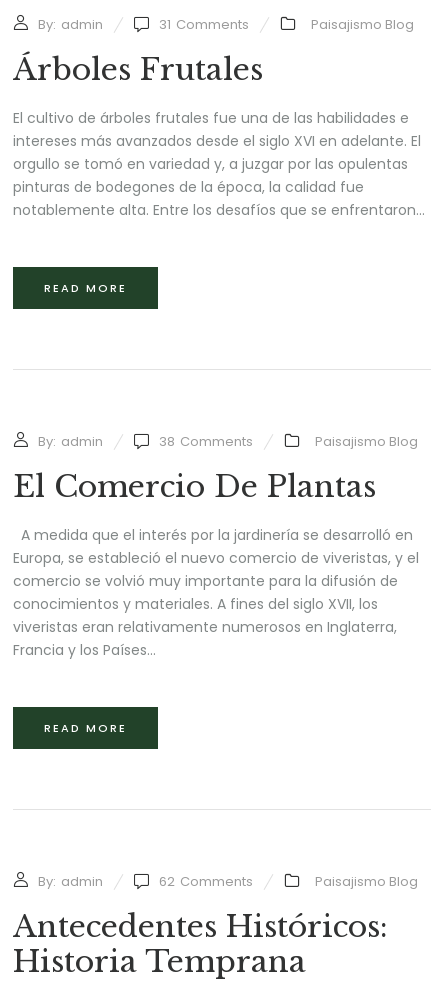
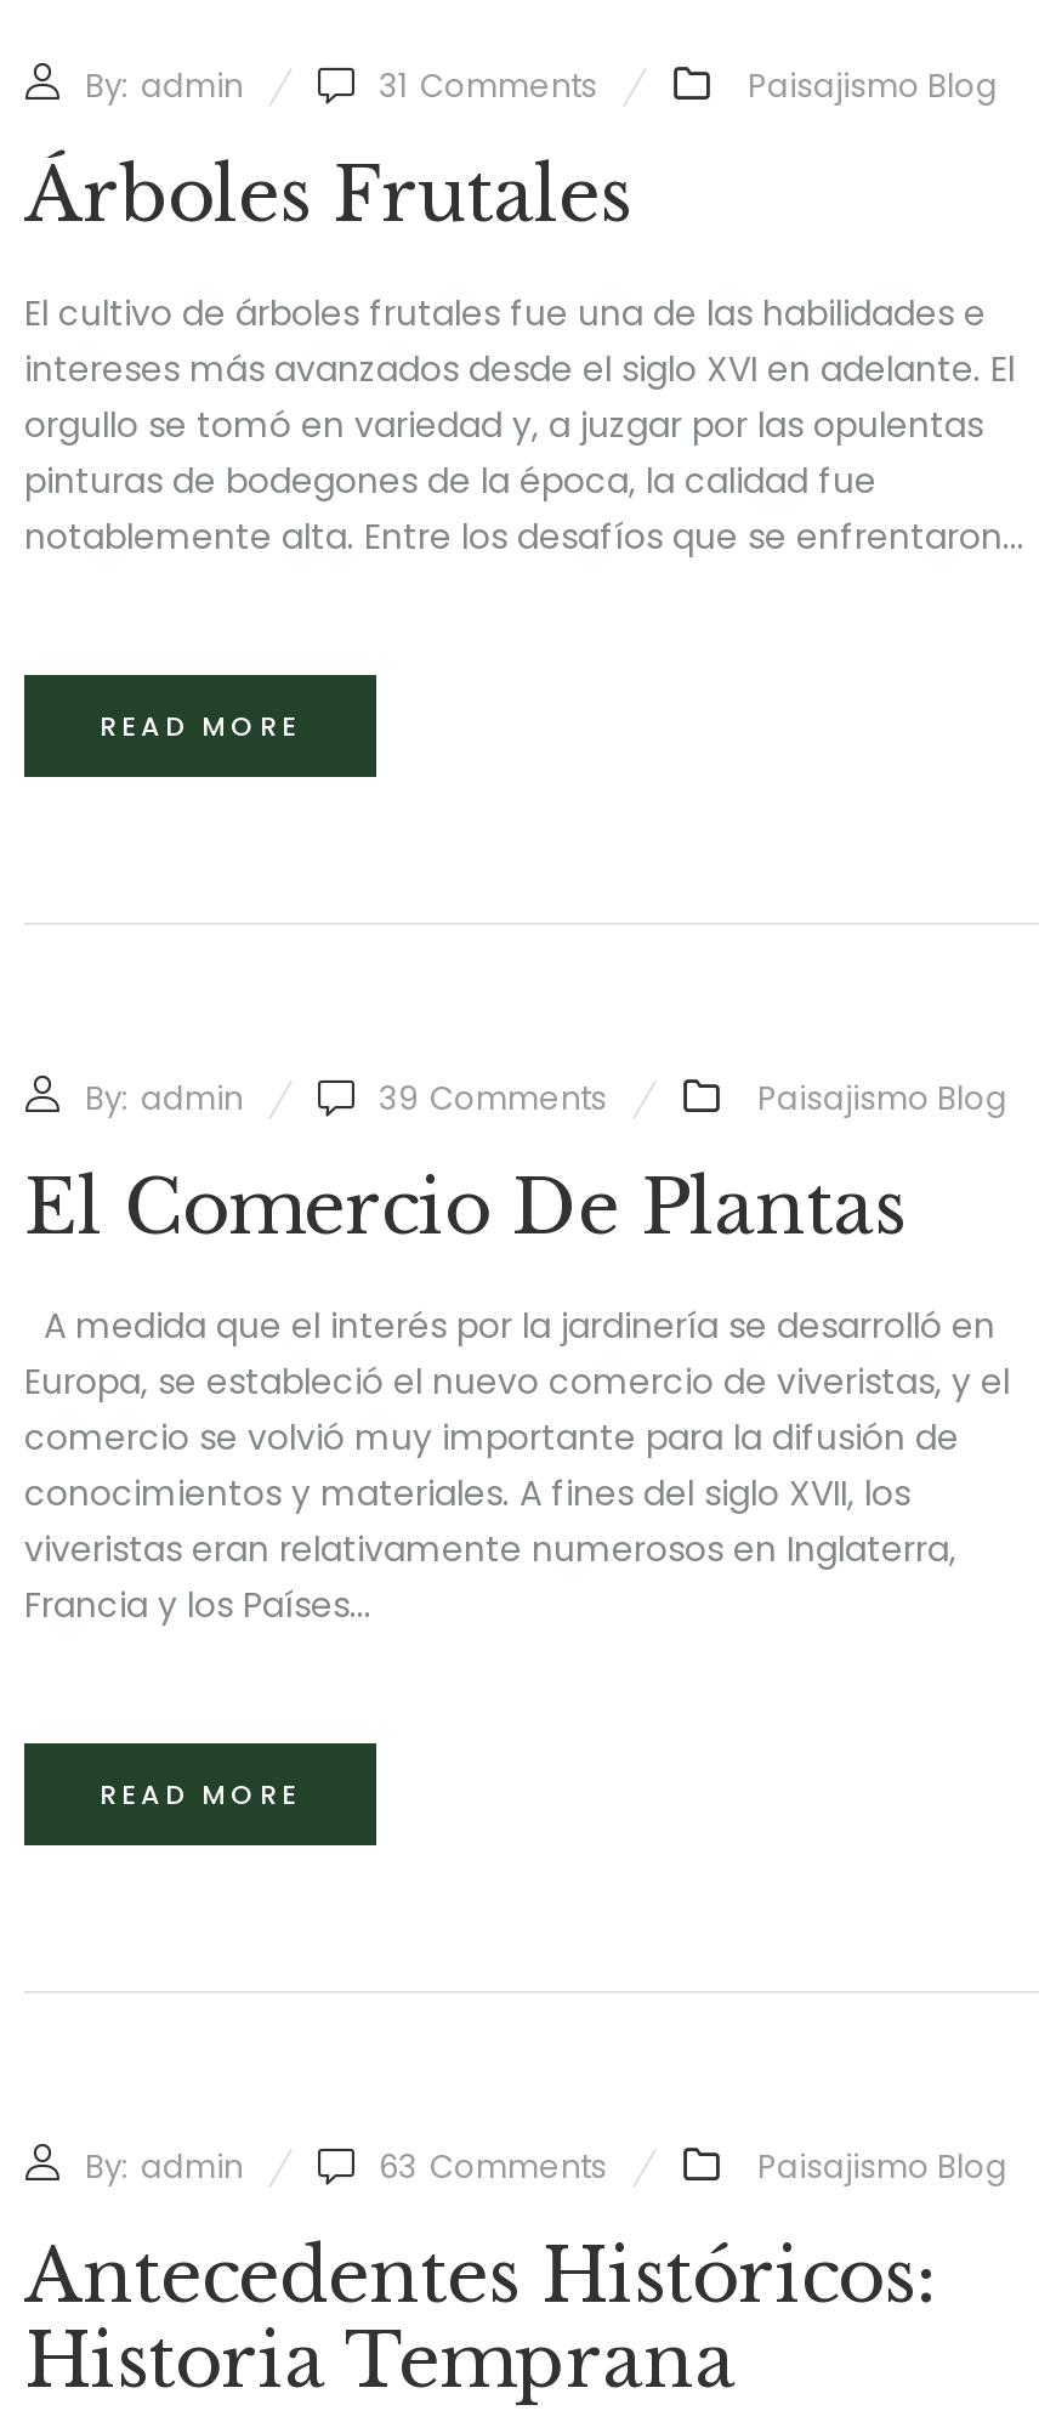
- 38 Comments
+ 39 Comments

- 62 Comments
+ 63 Comments
